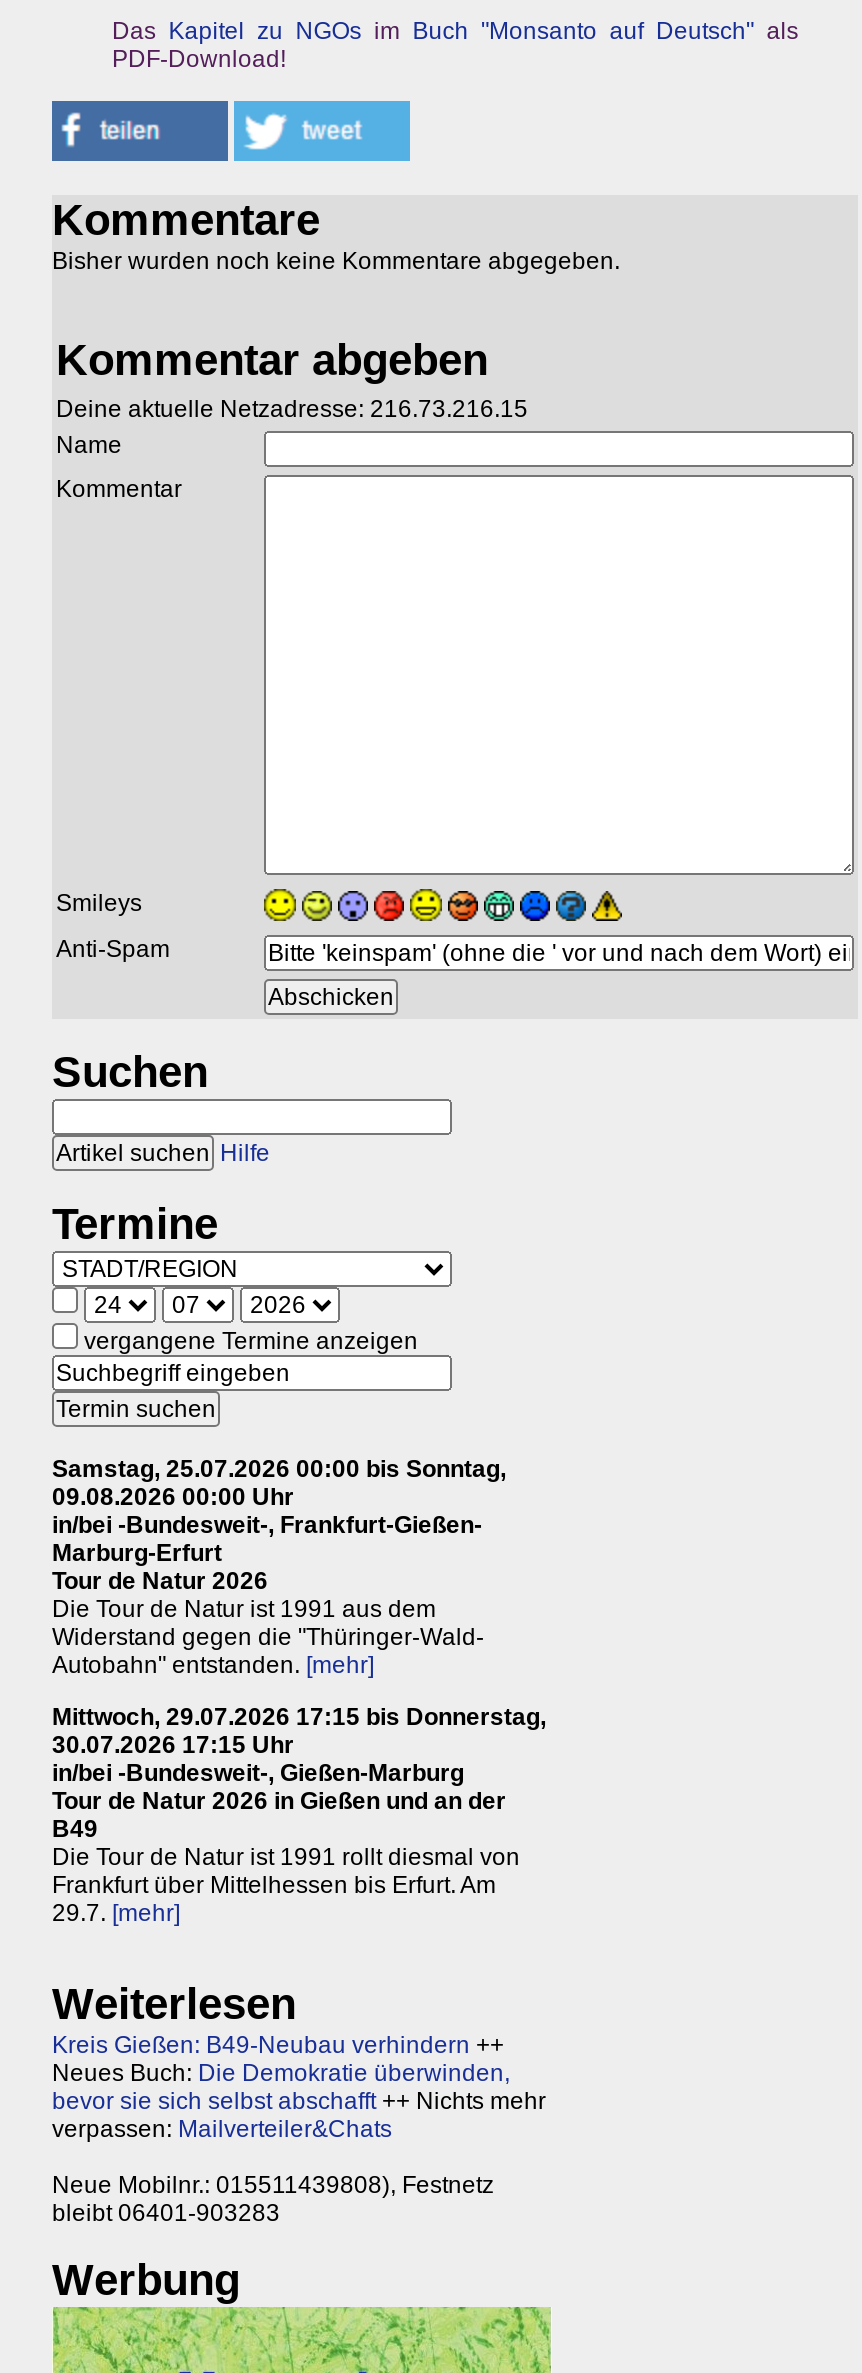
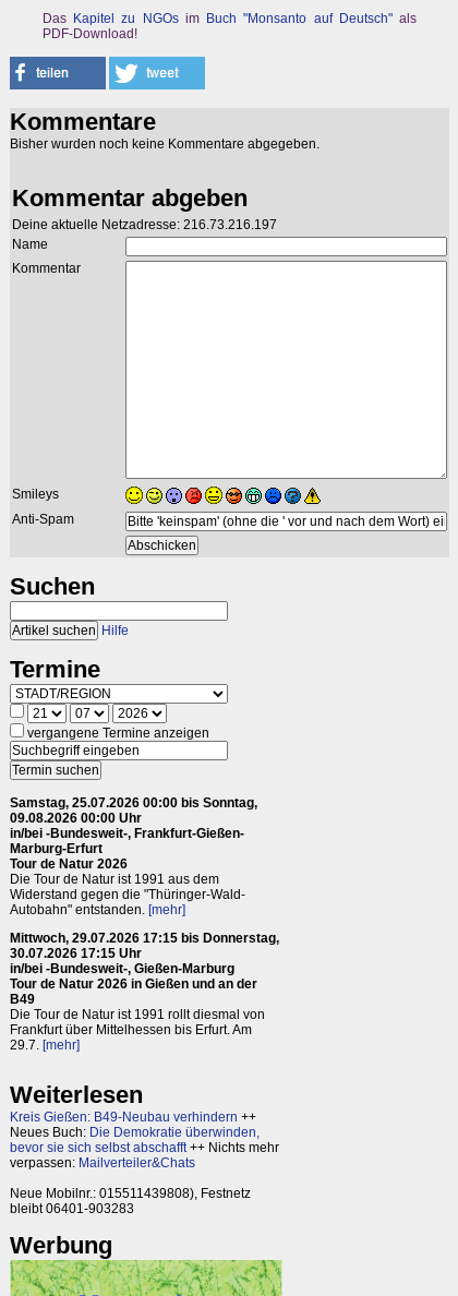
- Deine aktuelle Netzadresse: 216.73.216.15
+ Deine aktuelle Netzadresse: 216.73.216.197
